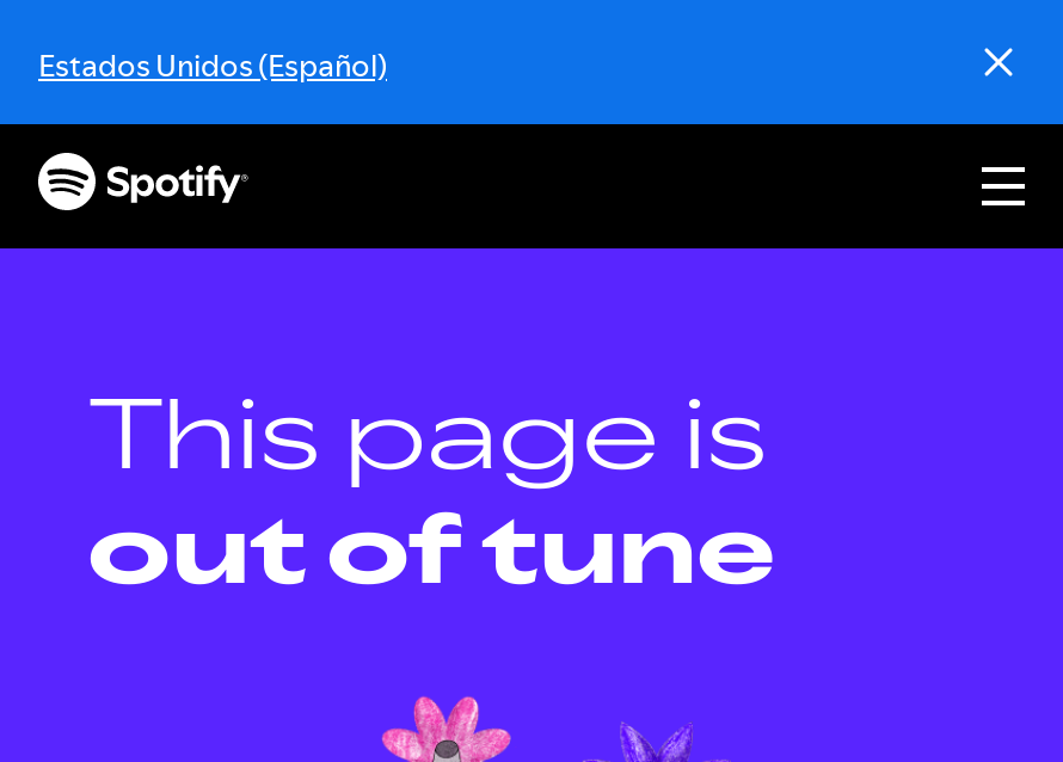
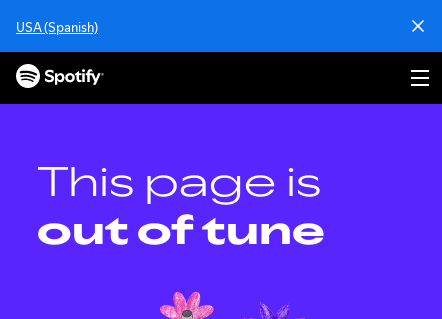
- Estados Unidos (Español)
+ USA (Spanish)
